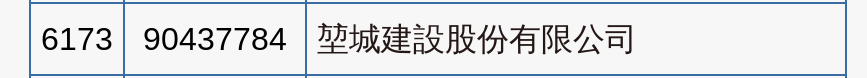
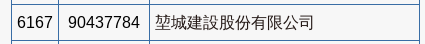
- 6173 90437784 堃城建設股份有限公司
+ 6167 90437784 堃城建設股份有限公司
